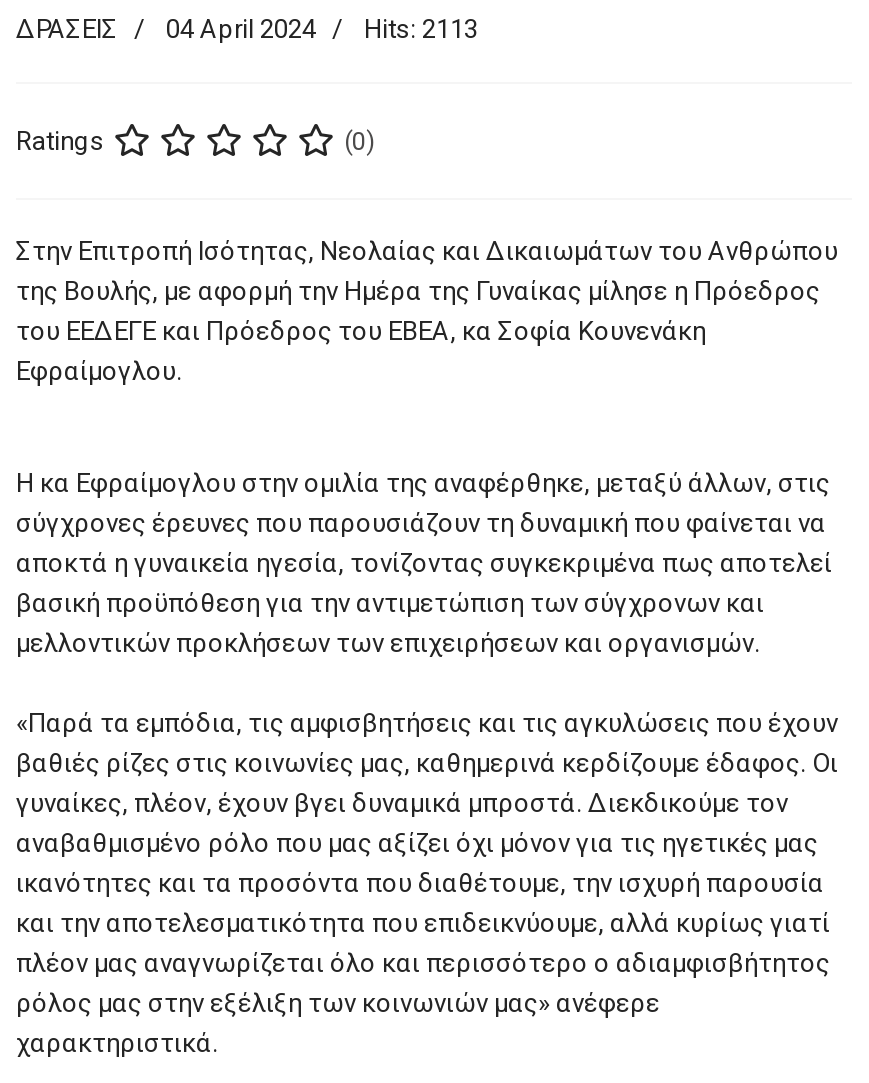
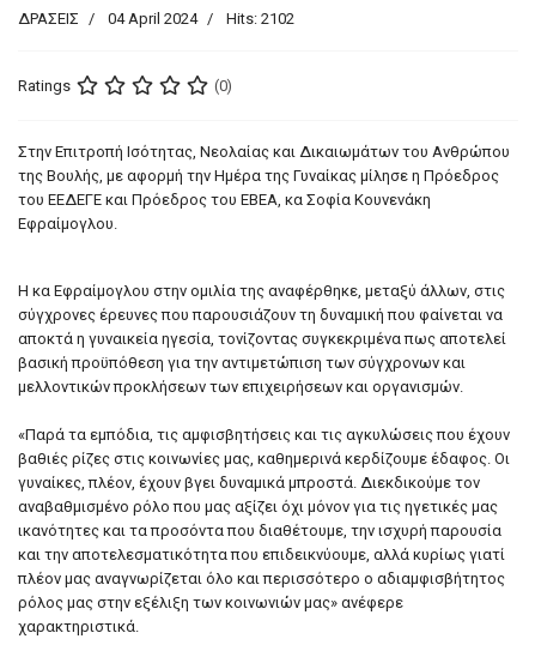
- ΔΡΑΣΕΙΣ 04 April 2024 Hits: 2113
+ ΔΡΑΣΕΙΣ 04 April 2024 Hits: 2102
